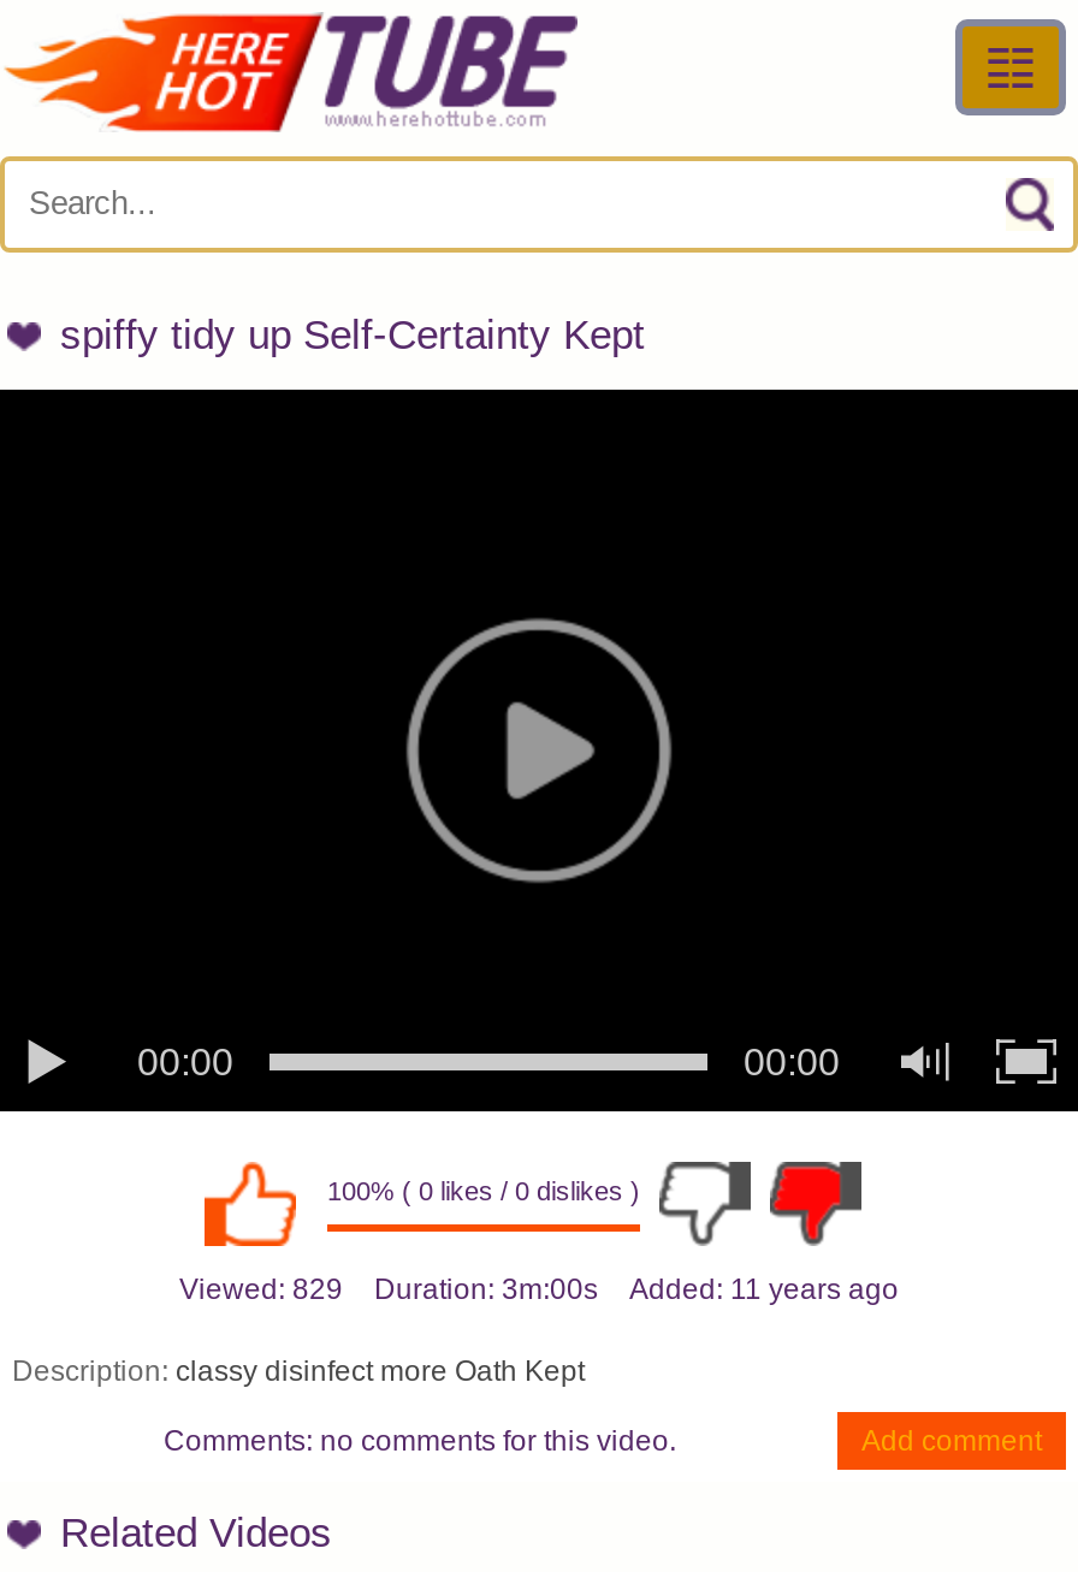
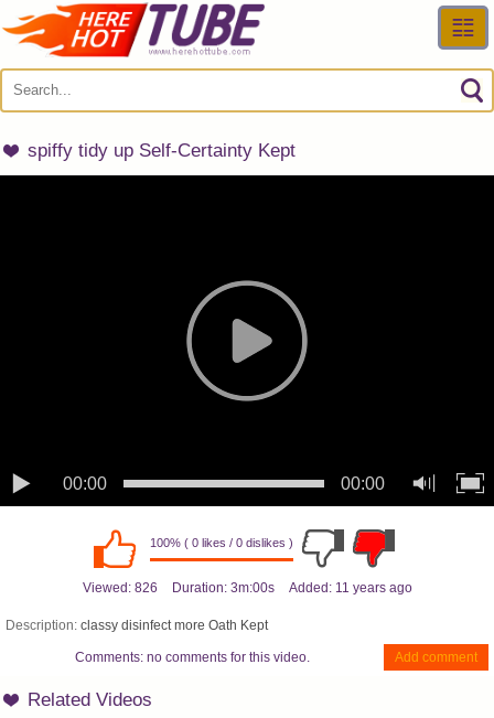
- Viewed: 829 Duration: 3m:00s Added: 11 years ago
+ Viewed: 826 Duration: 3m:00s Added: 11 years ago
